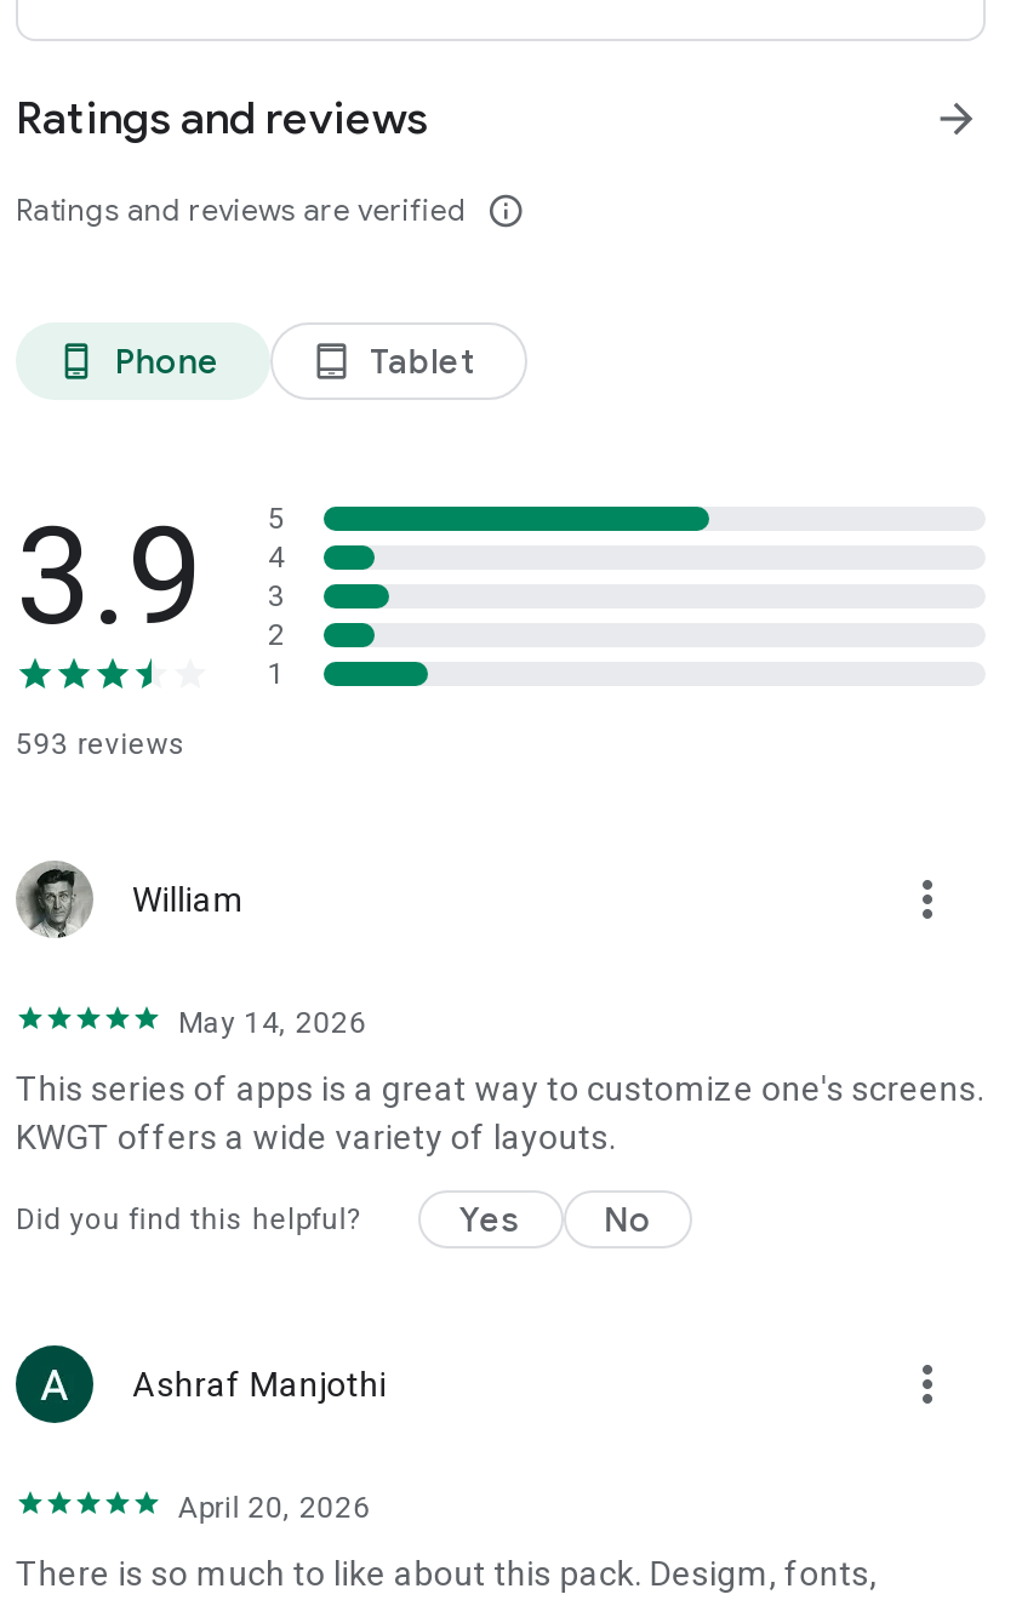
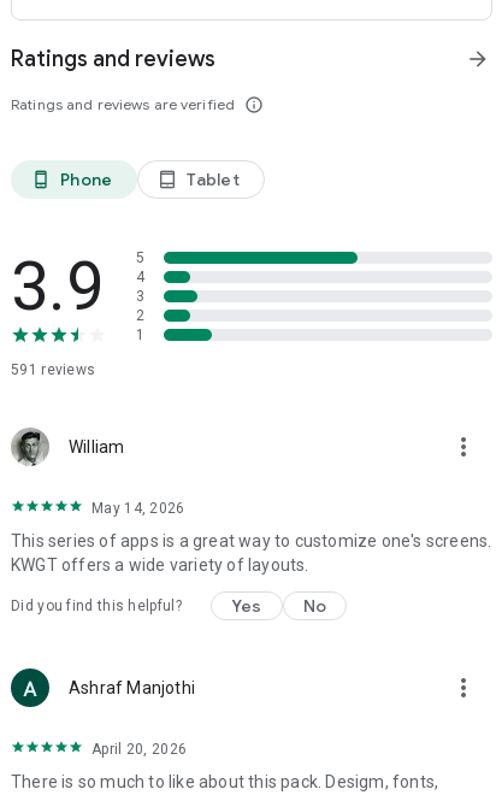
- 593 reviews
+ 591 reviews
